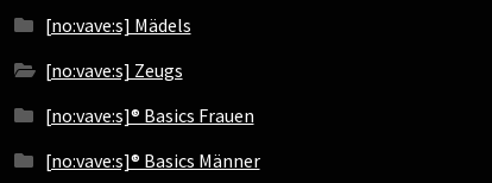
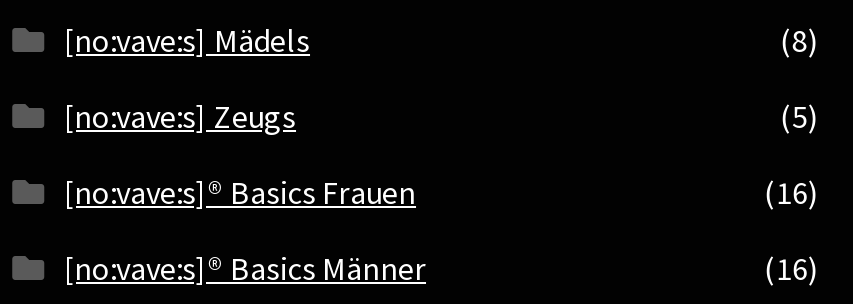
+ (8)

+ (5)

+ (16)

+ (16)
